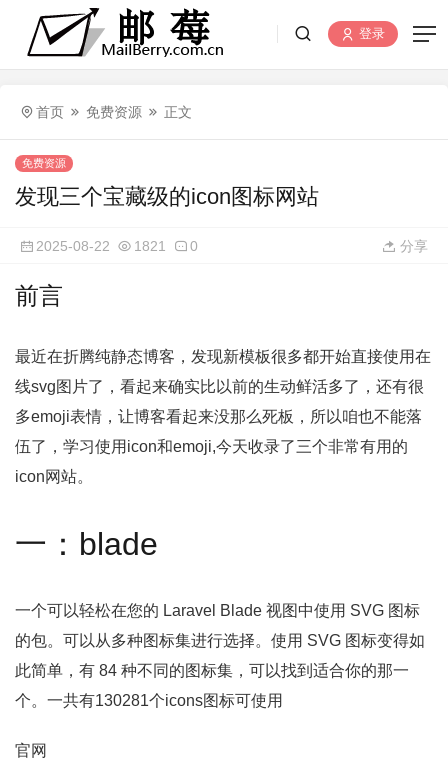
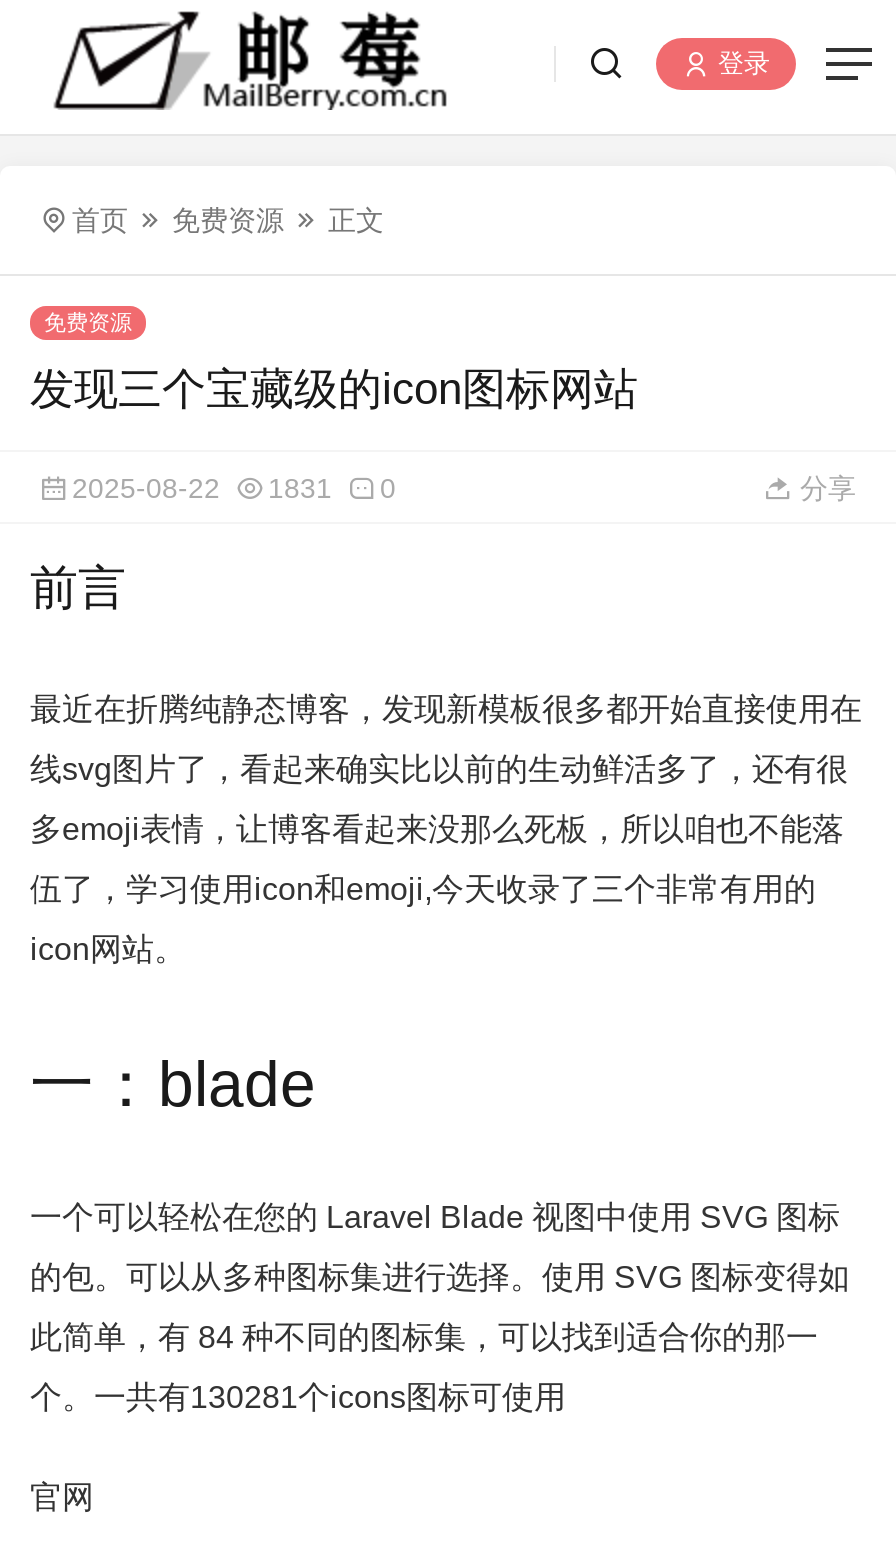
- 2025-08-22 1821 0
+ 2025-08-22 1831 0
